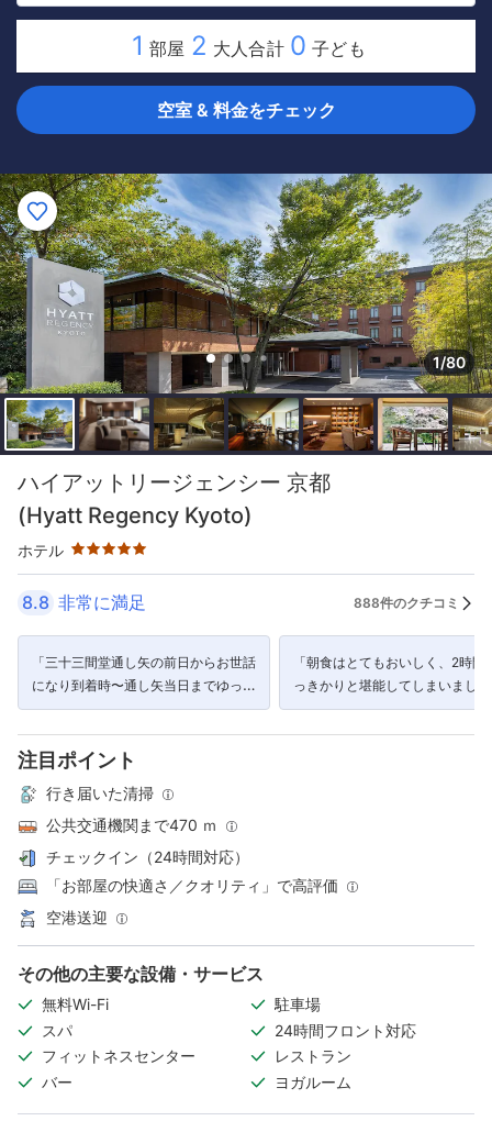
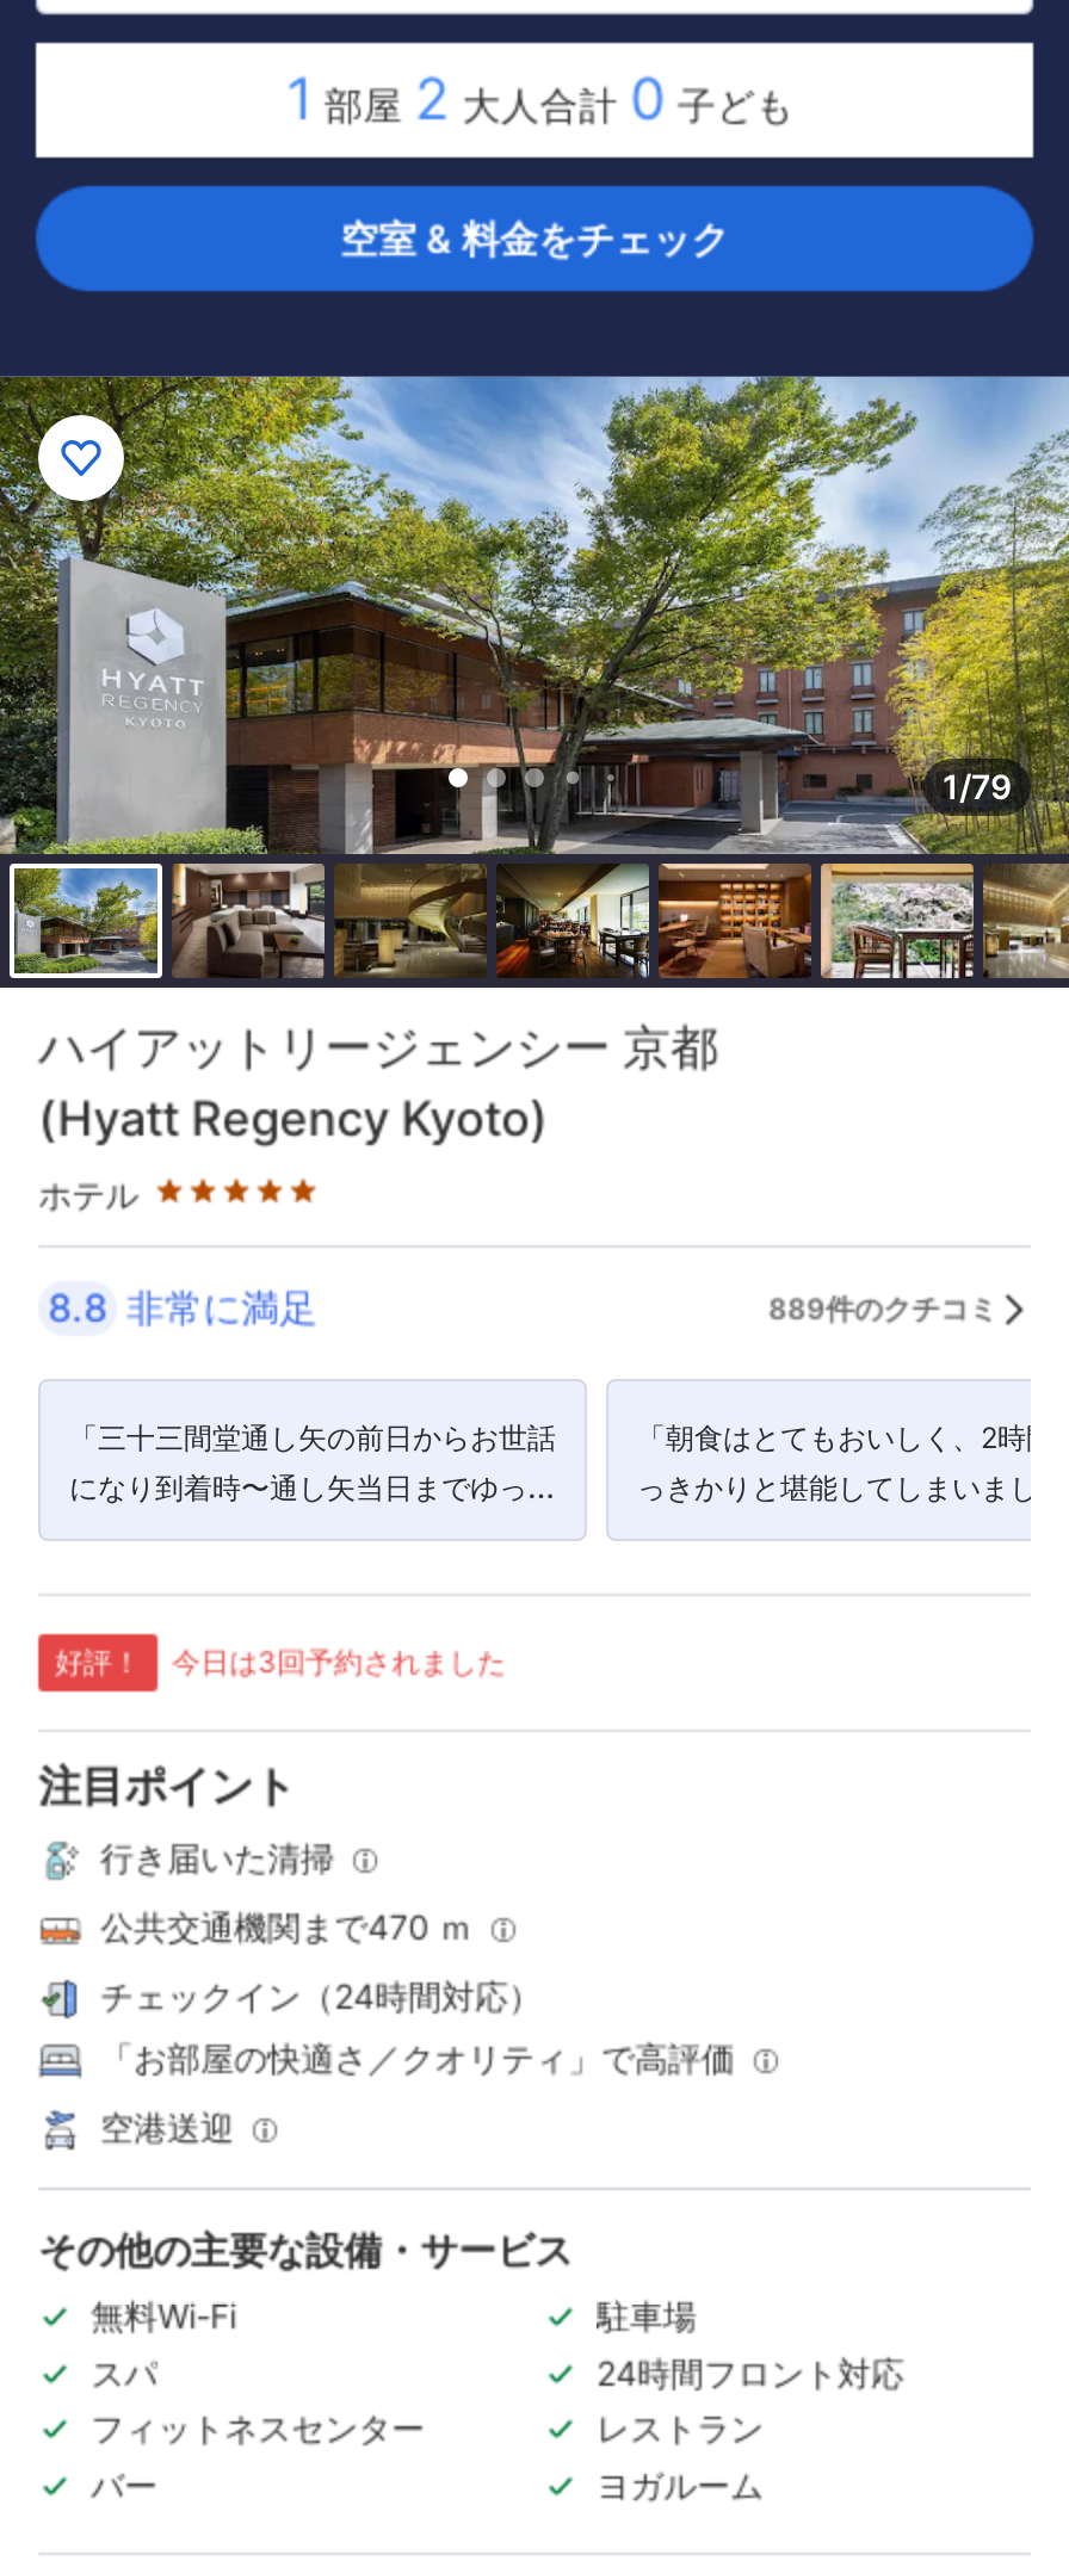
- 1/80
+ 1/79

- 888件のクチコミ
+ 889件のクチコミ

+ 好評！
+ 今日は3回予約されました
